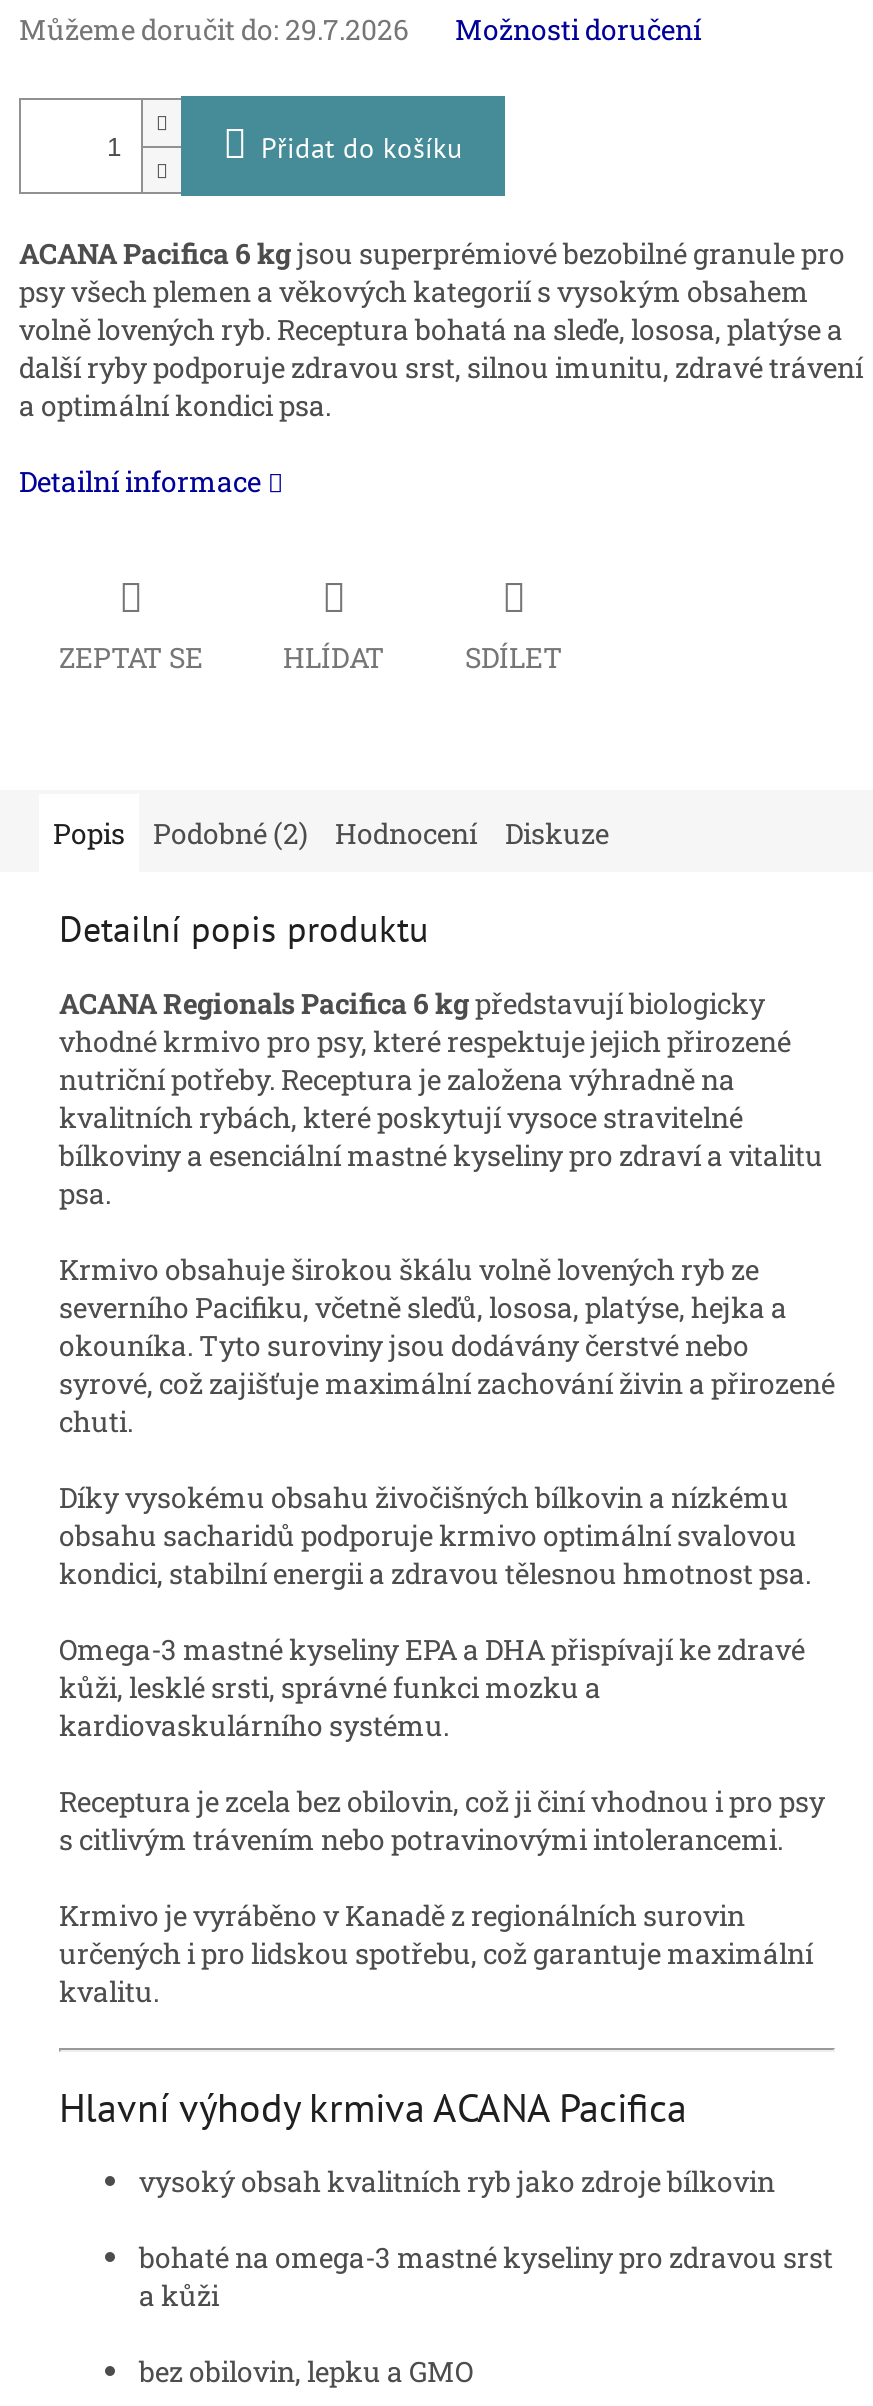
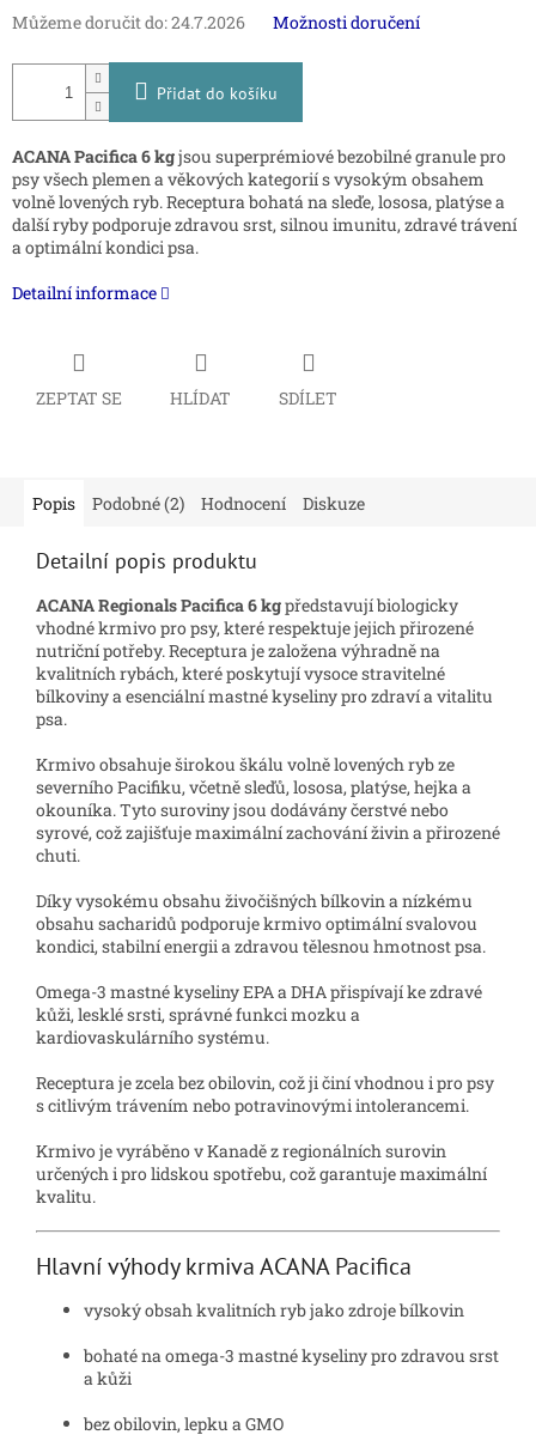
- Můžeme doručit do: 29.7.2026
+ Můžeme doručit do: 24.7.2026
